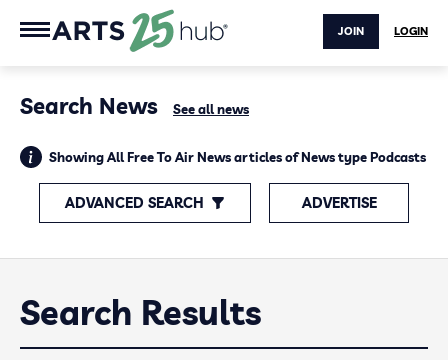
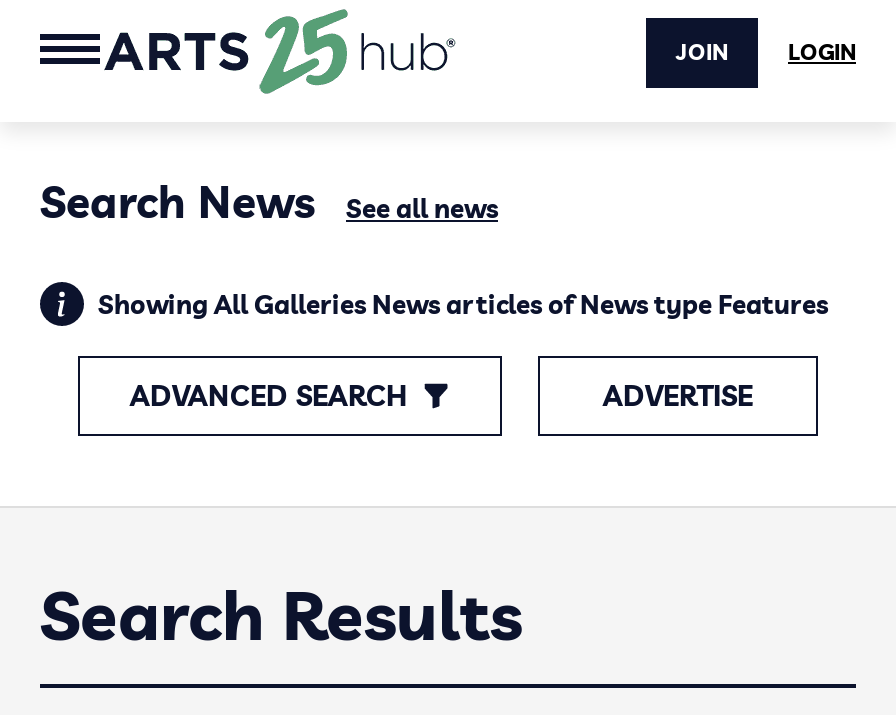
- Showing All Free To Air News articles of News type Podcasts
+ Showing All Galleries News articles of News type Features
